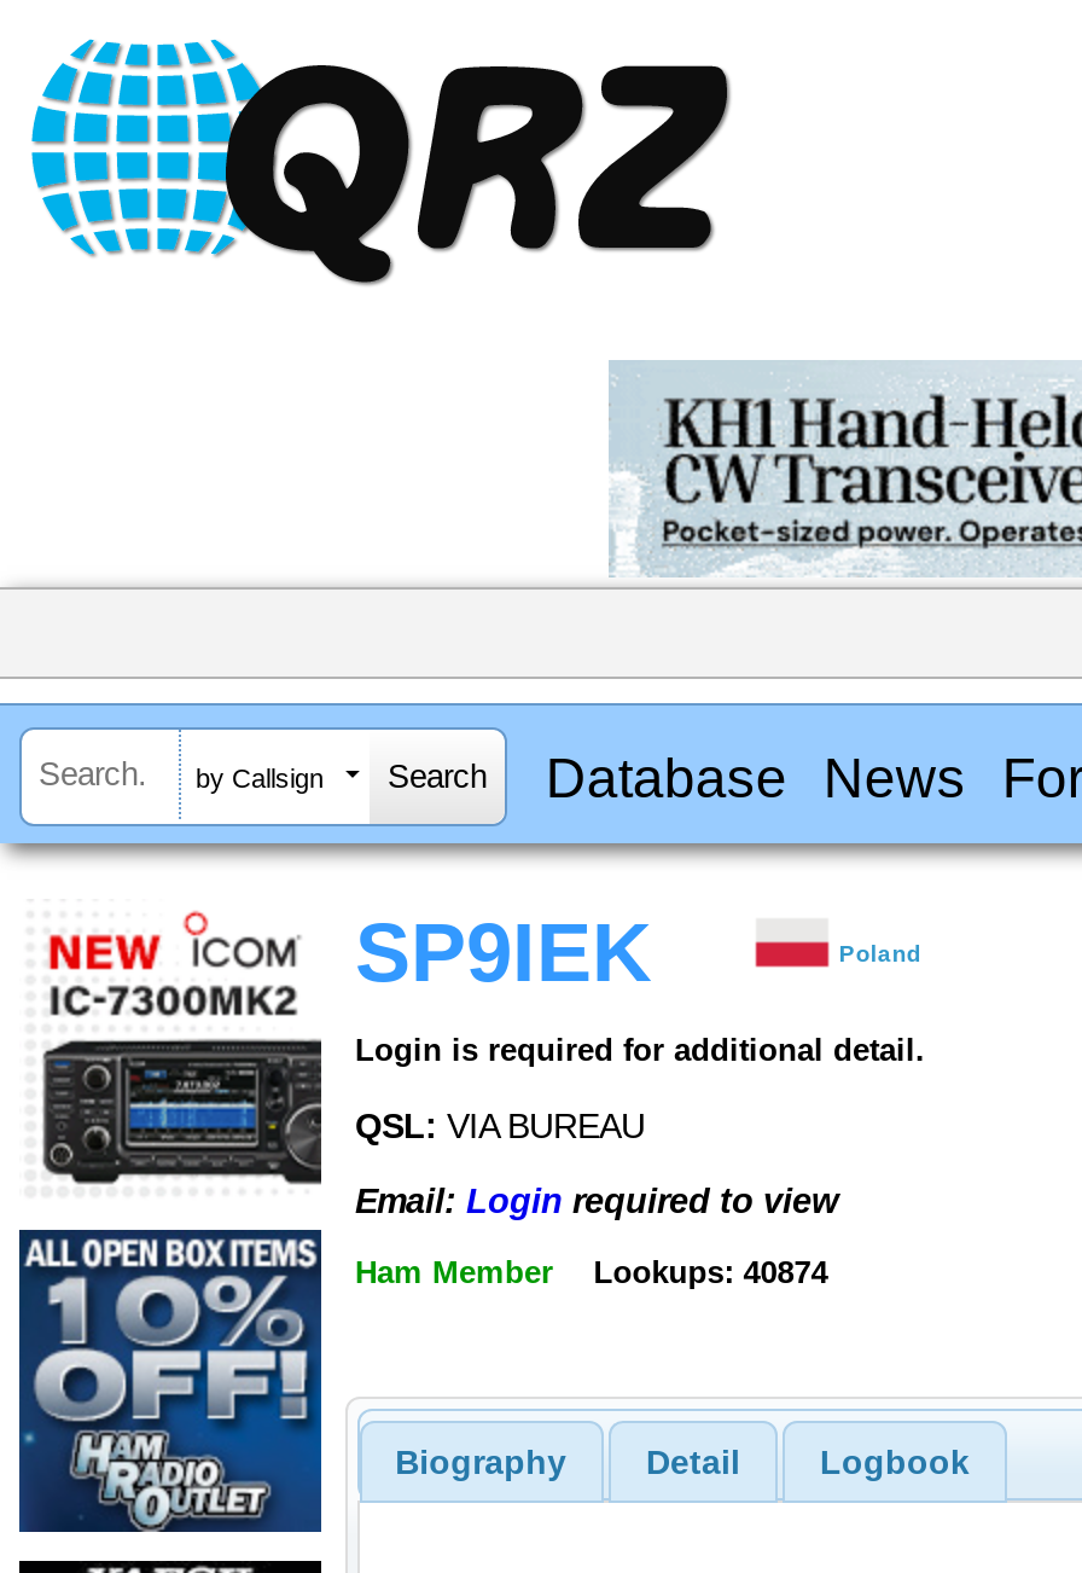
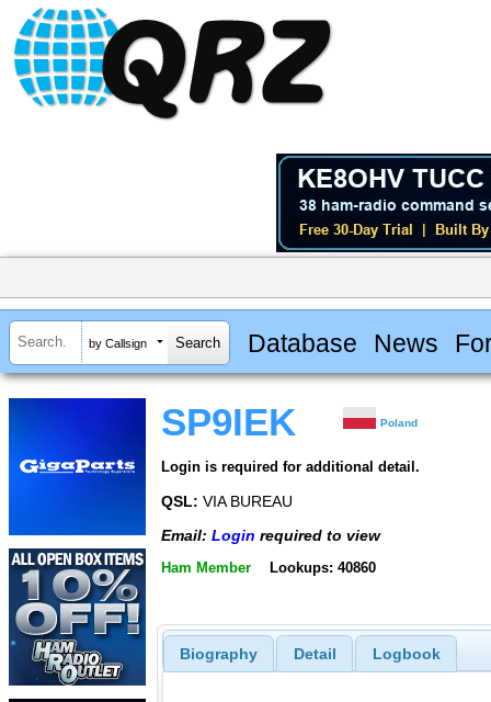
- [image]
+ [image]

- [image]
- Ham Member Lookups: 40874
+ [image]
+ Ham Member Lookups: 40860
